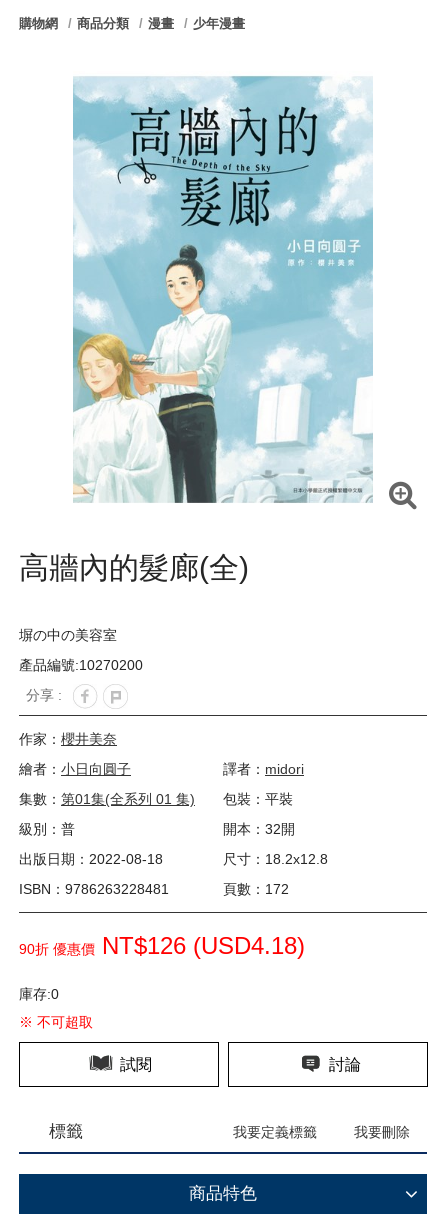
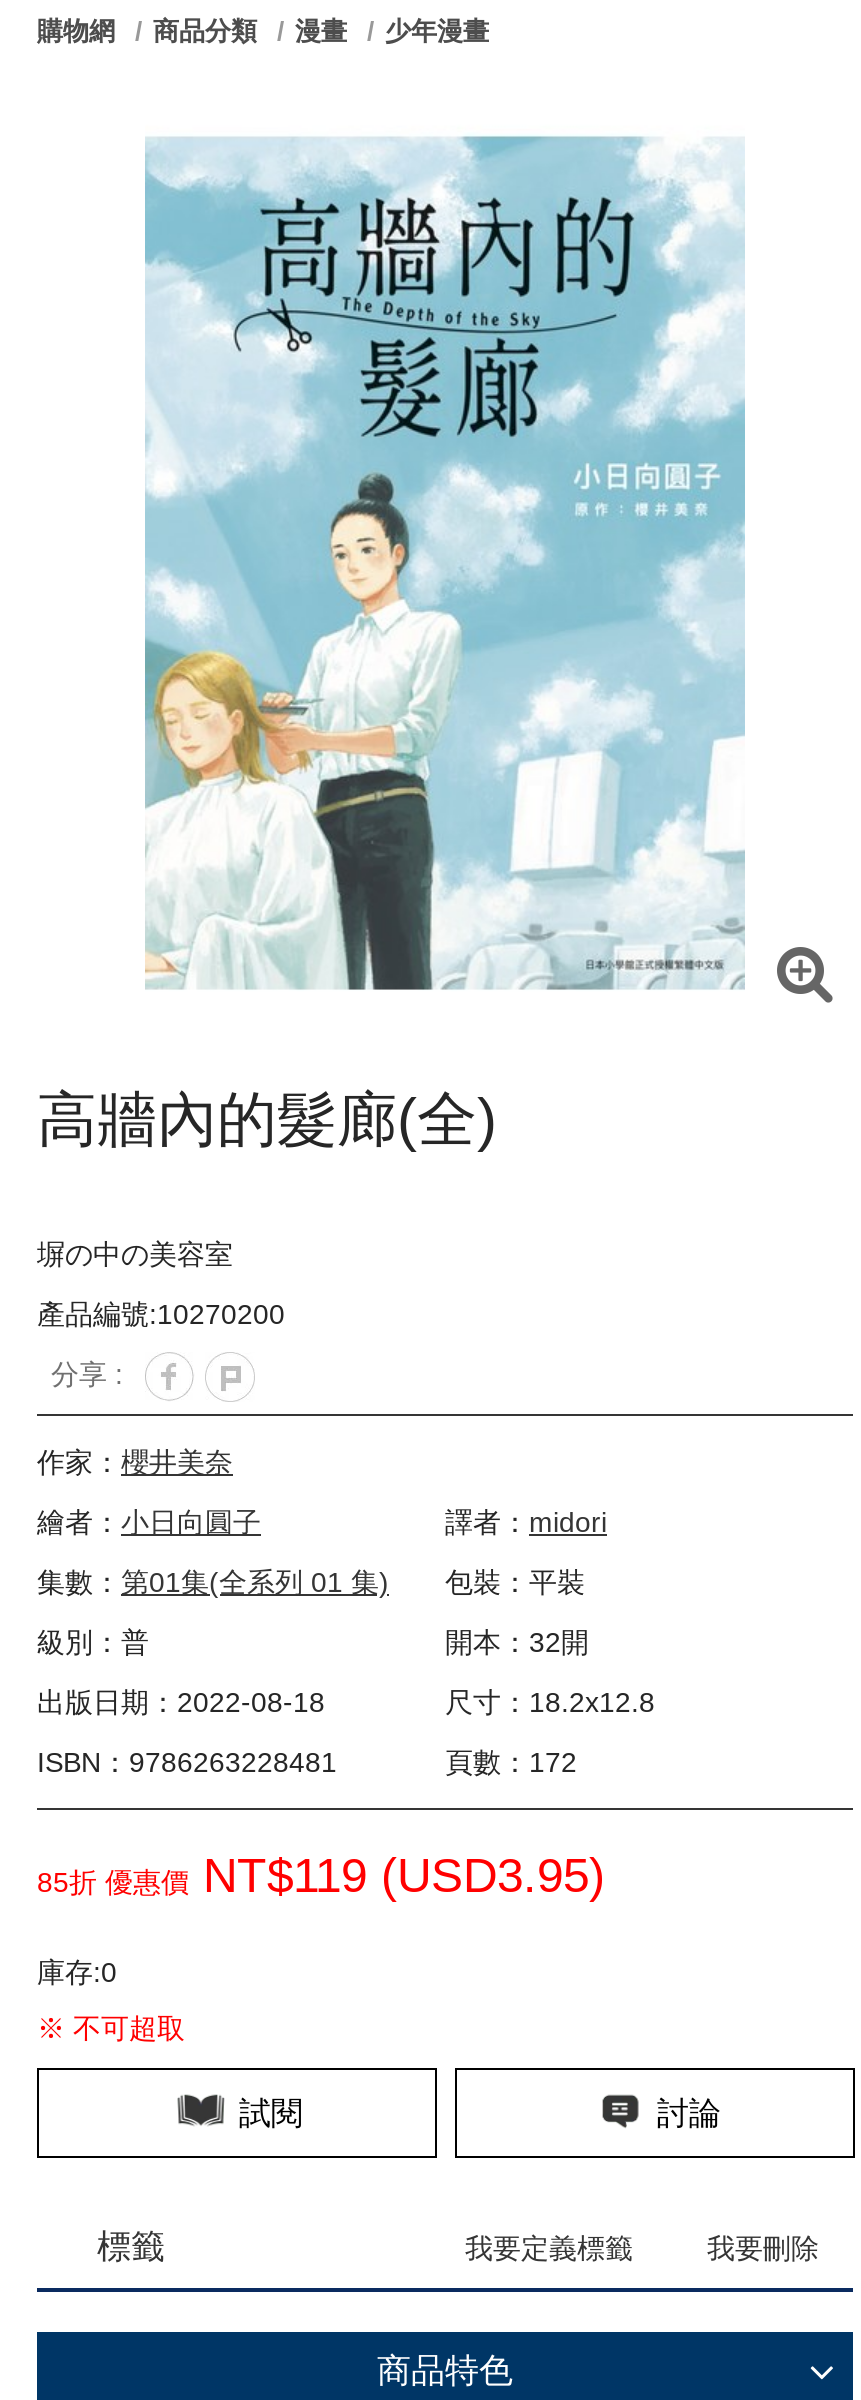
- 90折 優惠價NT$126 (USD4.18)
+ 85折 優惠價NT$119 (USD3.95)
